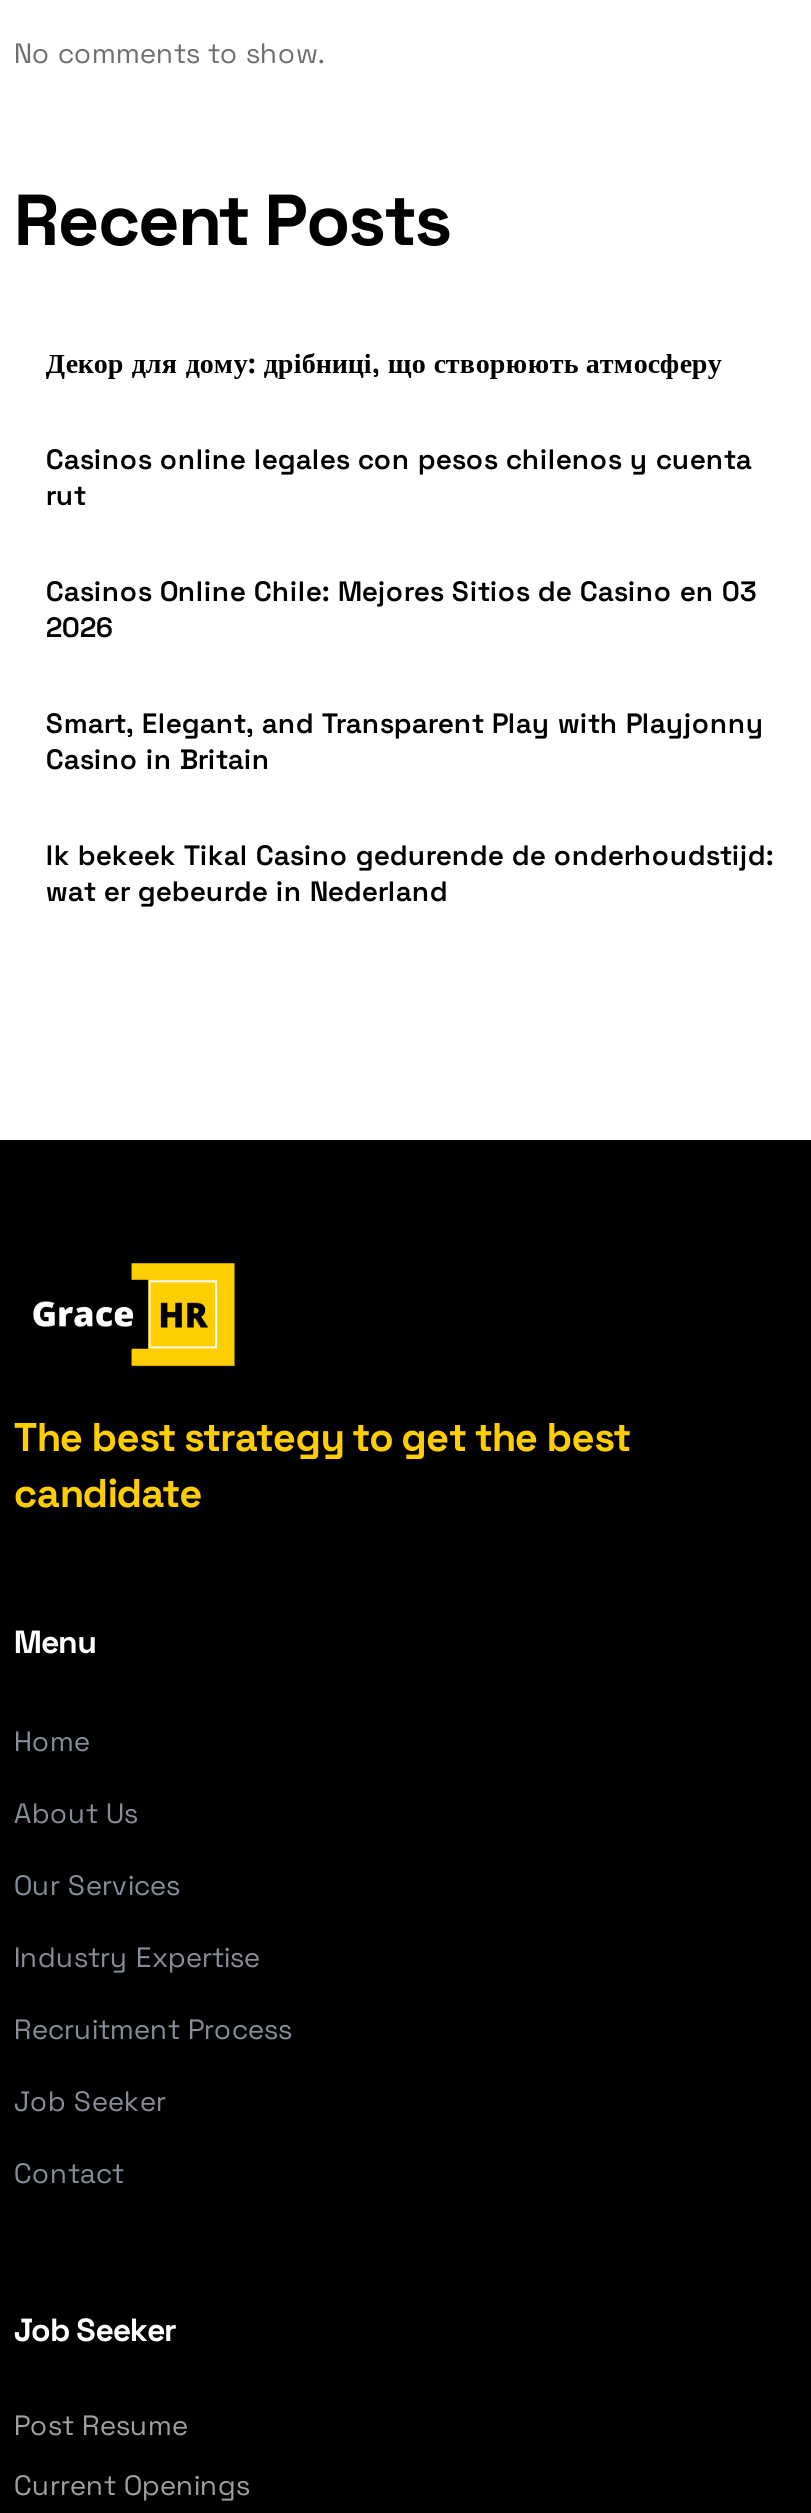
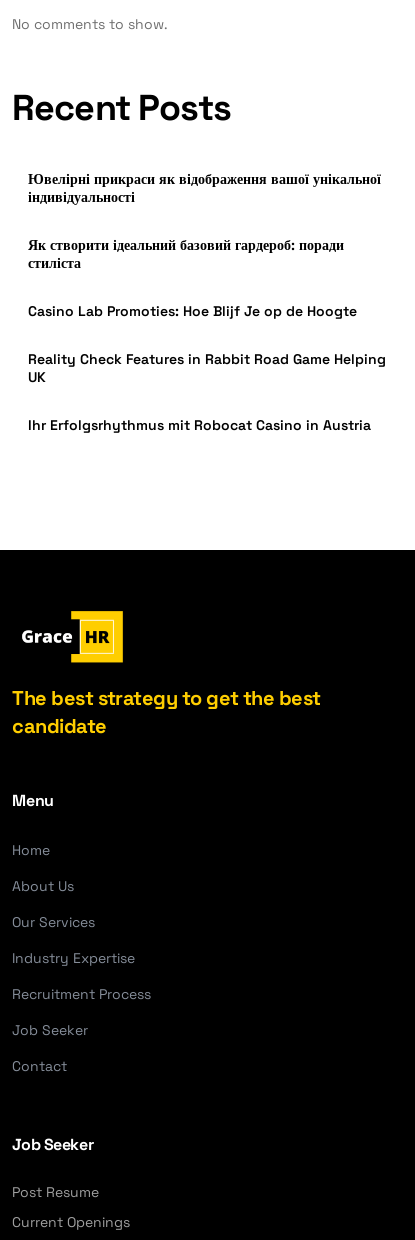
- Декор для дому: дрібниці, що створюють атмосферу
+ Ювелірні прикраси як відображення вашої унікальної
+ індивідуальності

- Casinos online legales con pesos chilenos y cuenta
- rut
+ Як створити ідеальний базовий гардероб: поради
+ стиліста

- Casinos Online Chile: Mejores Sitios de Casino en 03
- 2026
+ Casino Lab Promoties: Hoe Blijf Je op de Hoogte

- Smart, Elegant, and Transparent Play with Playjonny
- Casino in Britain
+ Reality Check Features in Rabbit Road Game Helping
+ UK

- Ik bekeek Tikal Casino gedurende de onderhoudstijd:
- wat er gebeurde in Nederland
+ Ihr Erfolgsrhythmus mit Robocat Casino in Austria
